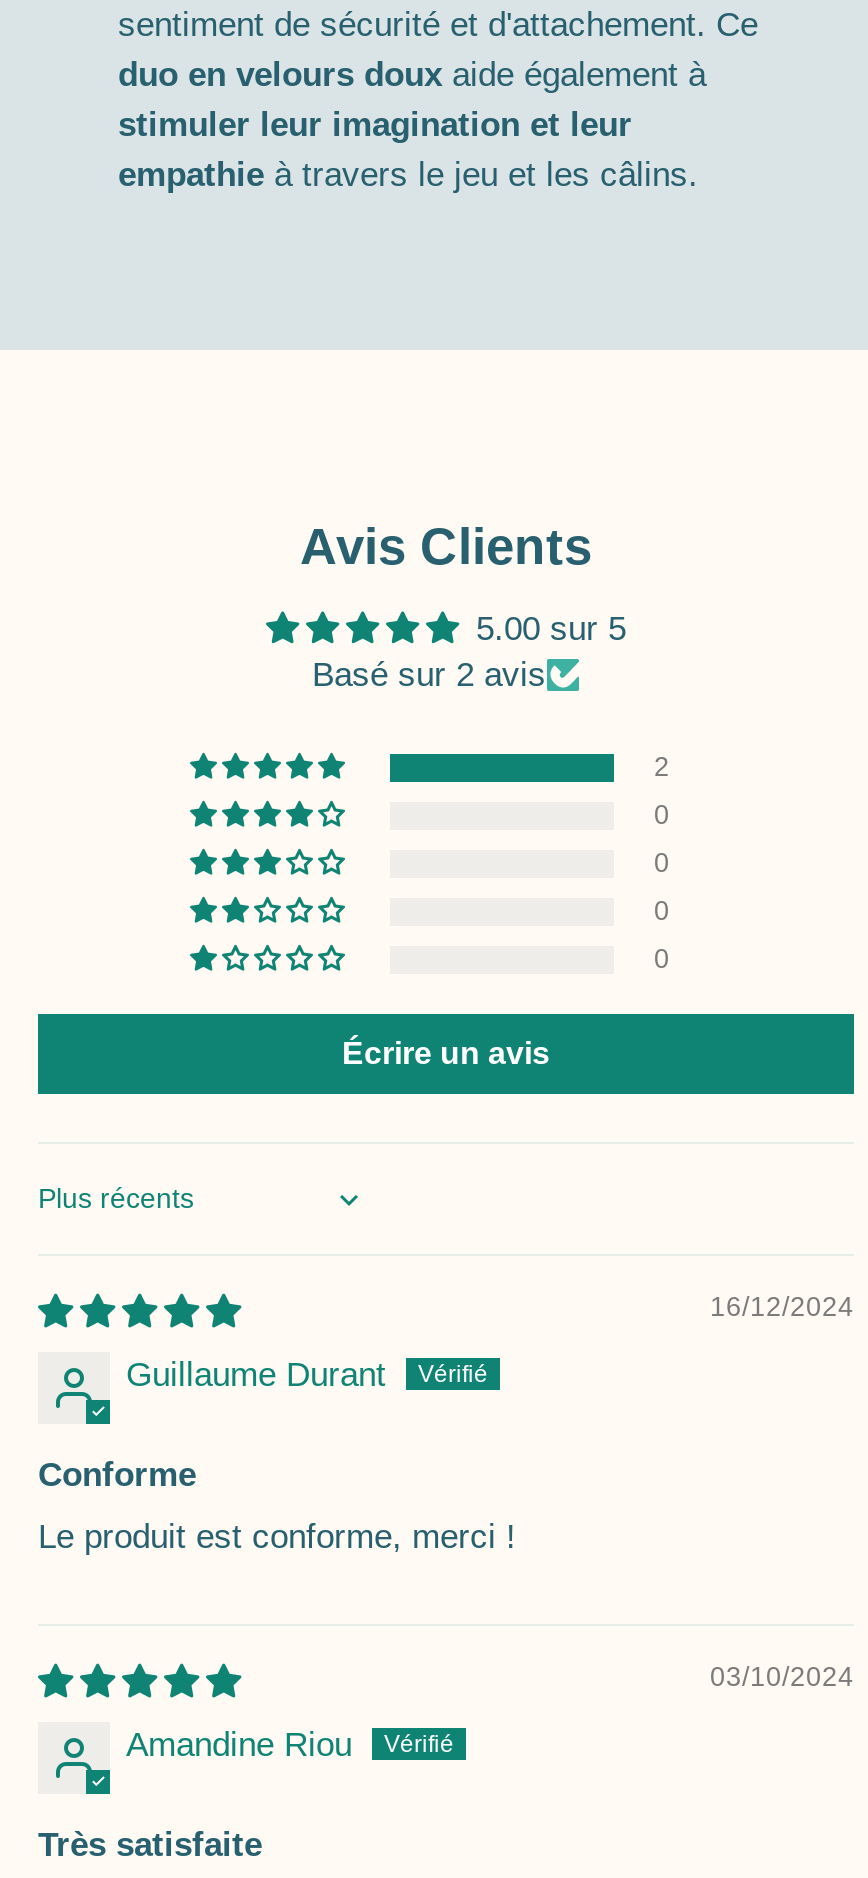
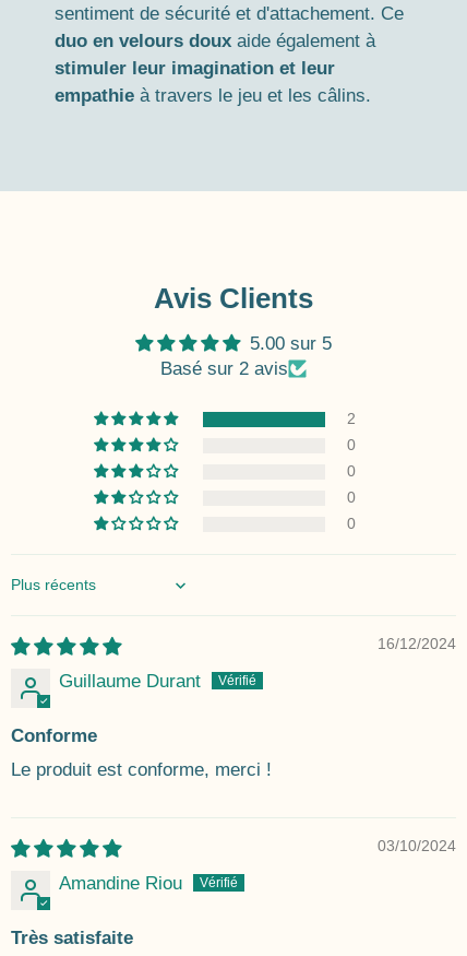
- Écrire un avis
